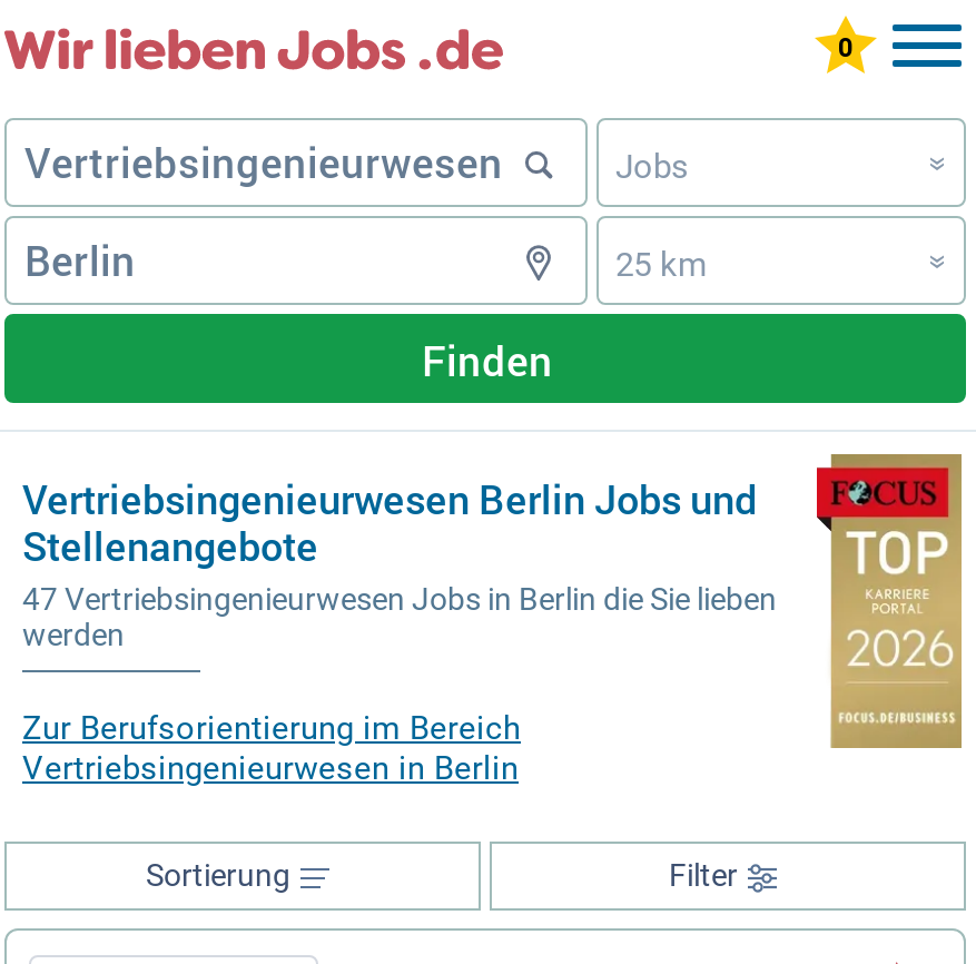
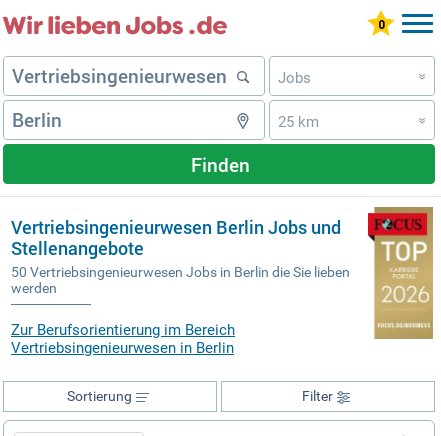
- 47 Vertriebsingenieurwesen Jobs in Berlin die Sie lieben
+ 50 Vertriebsingenieurwesen Jobs in Berlin die Sie lieben
